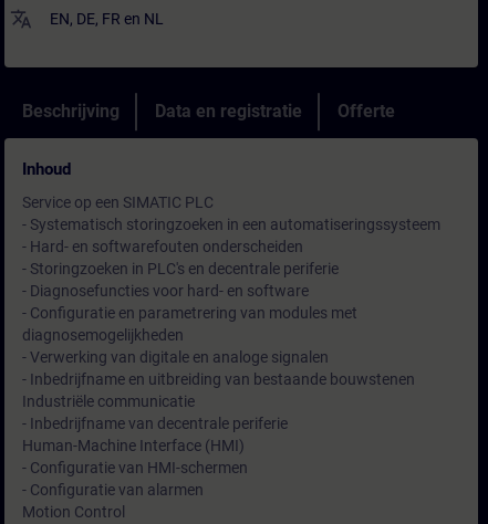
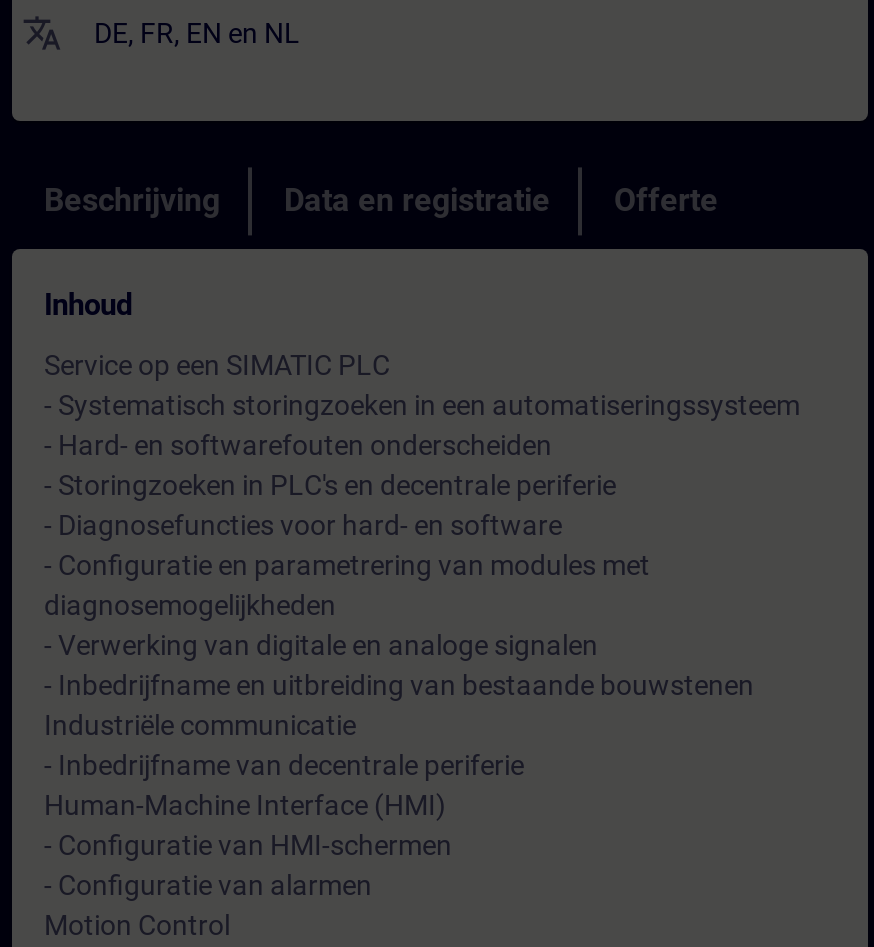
- EN, DE, FR en NL
+ DE, FR, EN en NL
